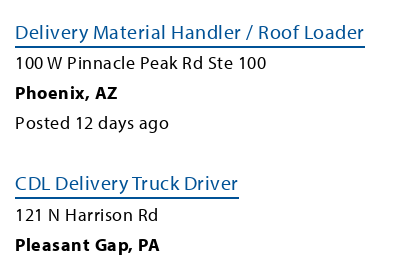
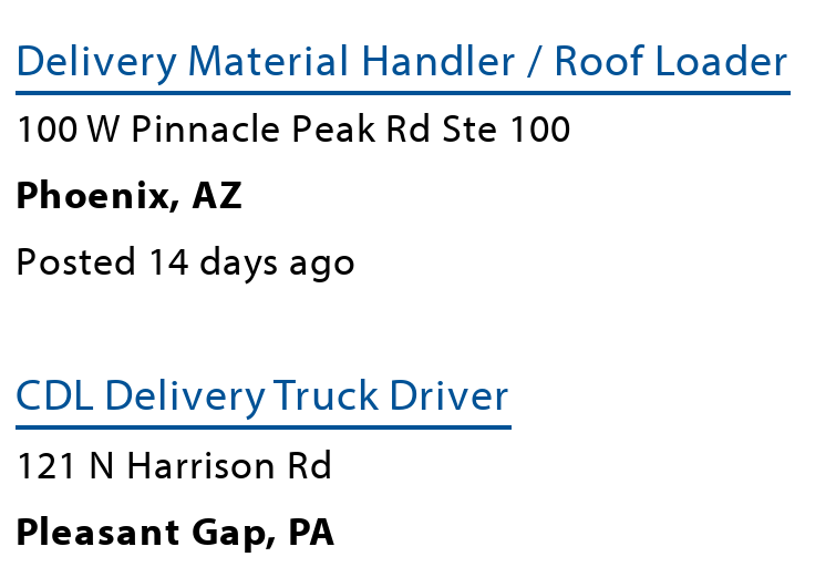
- Posted 12 days ago
+ Posted 14 days ago
